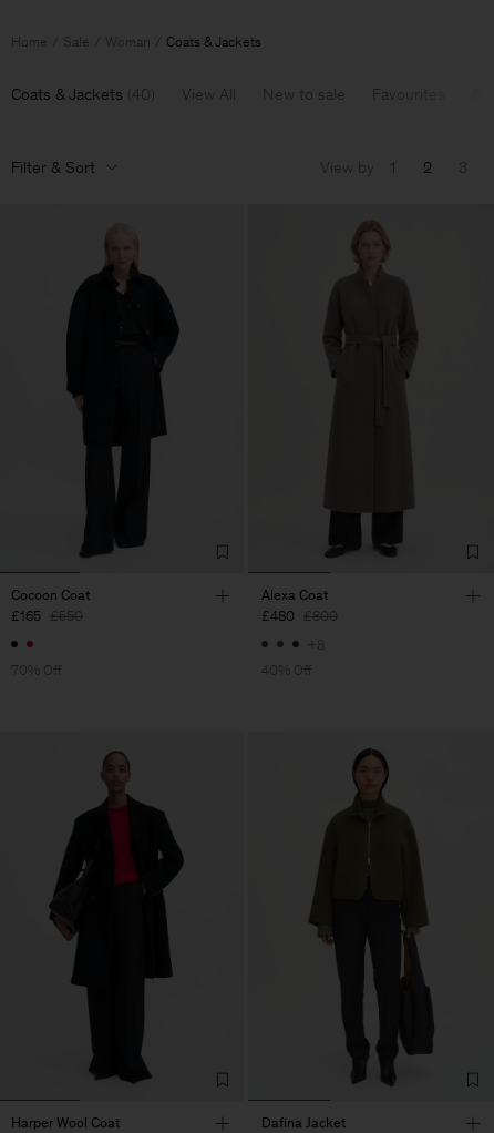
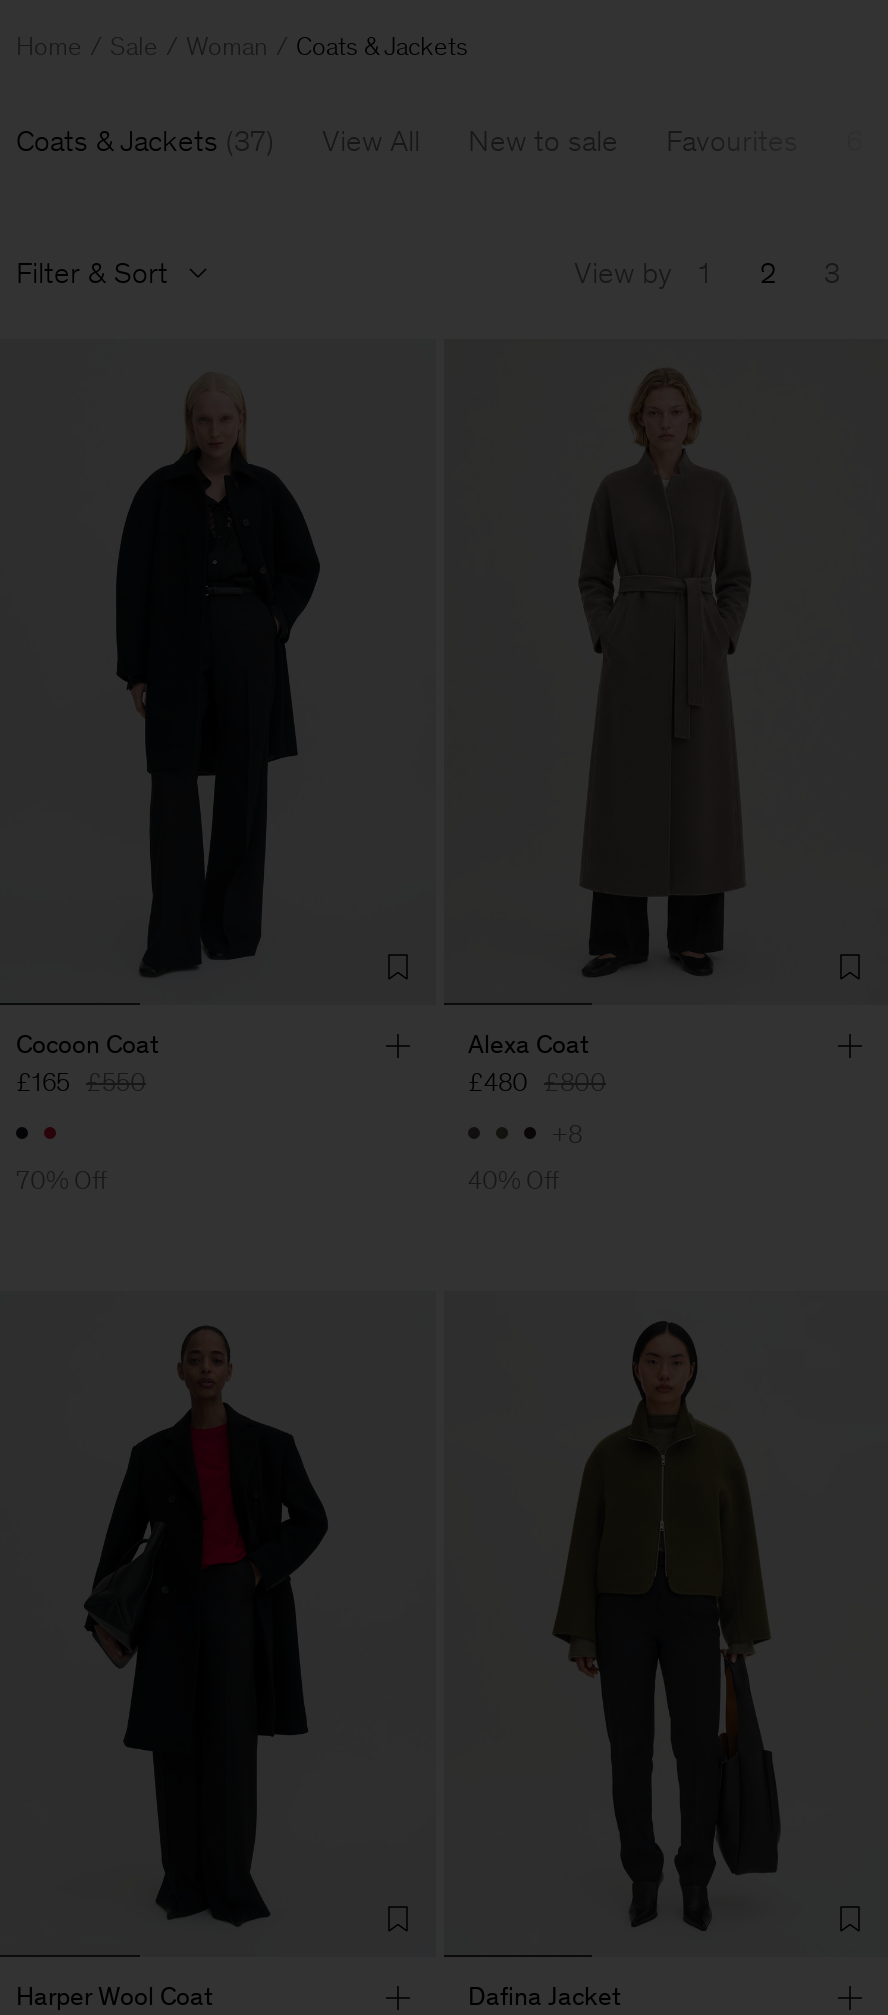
- Coats & Jackets (40)
+ Coats & Jackets (37)
